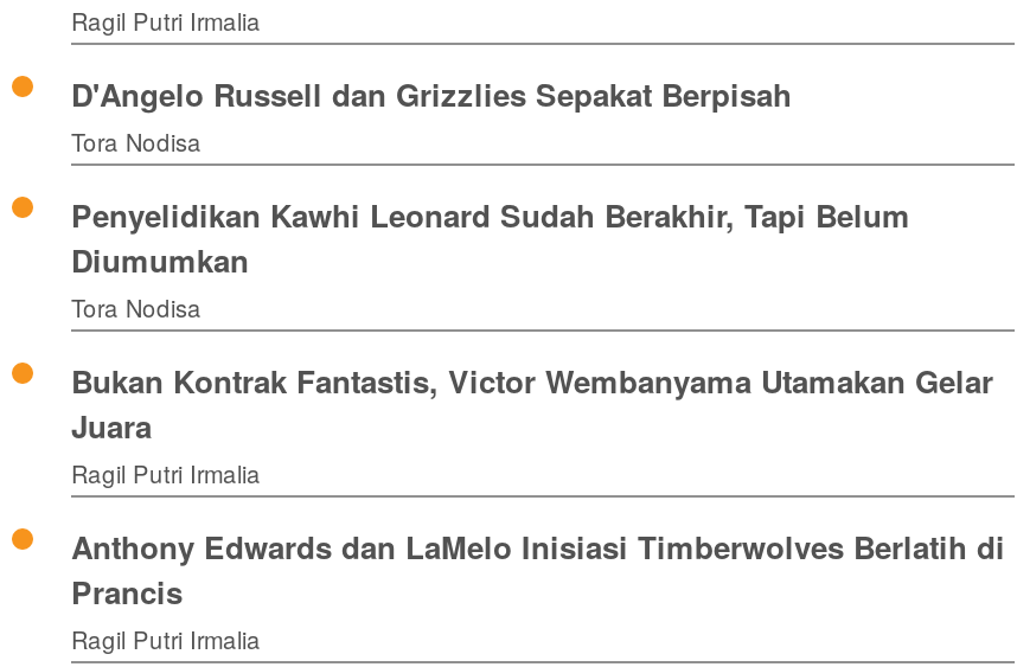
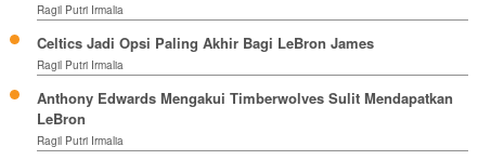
- D'Angelo Russell dan Grizzlies Sepakat Berpisah
- Tora Nodisa
- Penyelidikan Kawhi Leonard Sudah Berakhir, Tapi Belum
- Diumumkan
- Tora Nodisa
- Bukan Kontrak Fantastis, Victor Wembanyama Utamakan Gelar
- Juara
+ Celtics Jadi Opsi Paling Akhir Bagi LeBron James

- Anthony Edwards dan LaMelo Inisiasi Timberwolves Berlatih di
- Prancis
+ Anthony Edwards Mengakui Timberwolves Sulit Mendapatkan
+ LeBron
